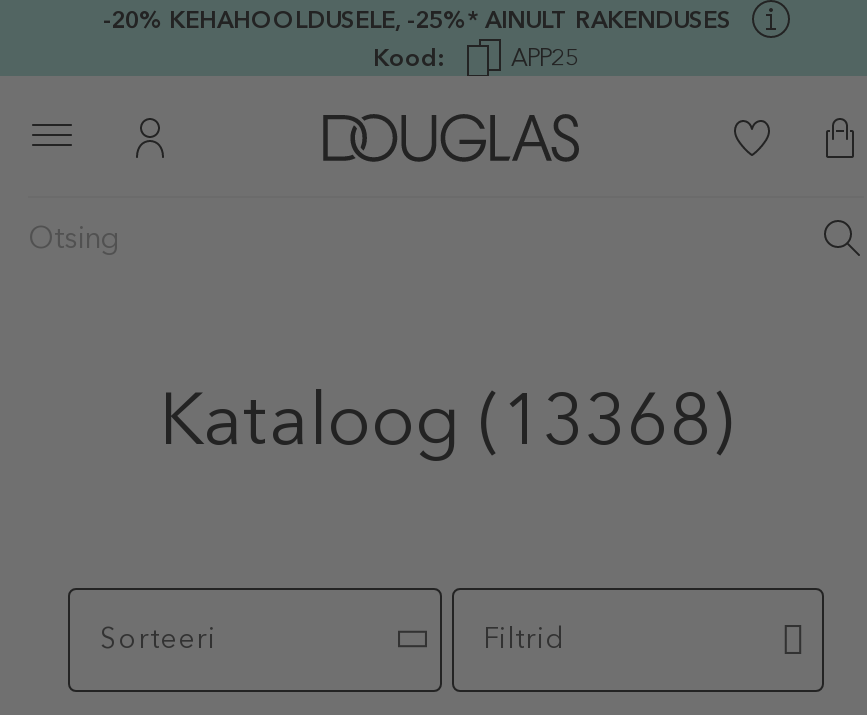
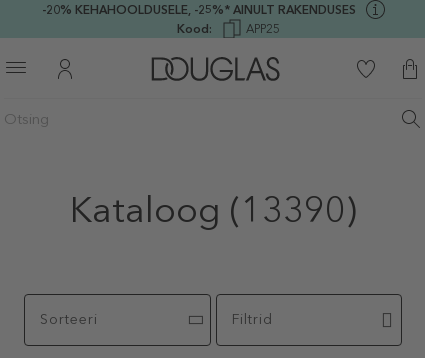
- Kataloog (13368)
+ Kataloog (13390)
